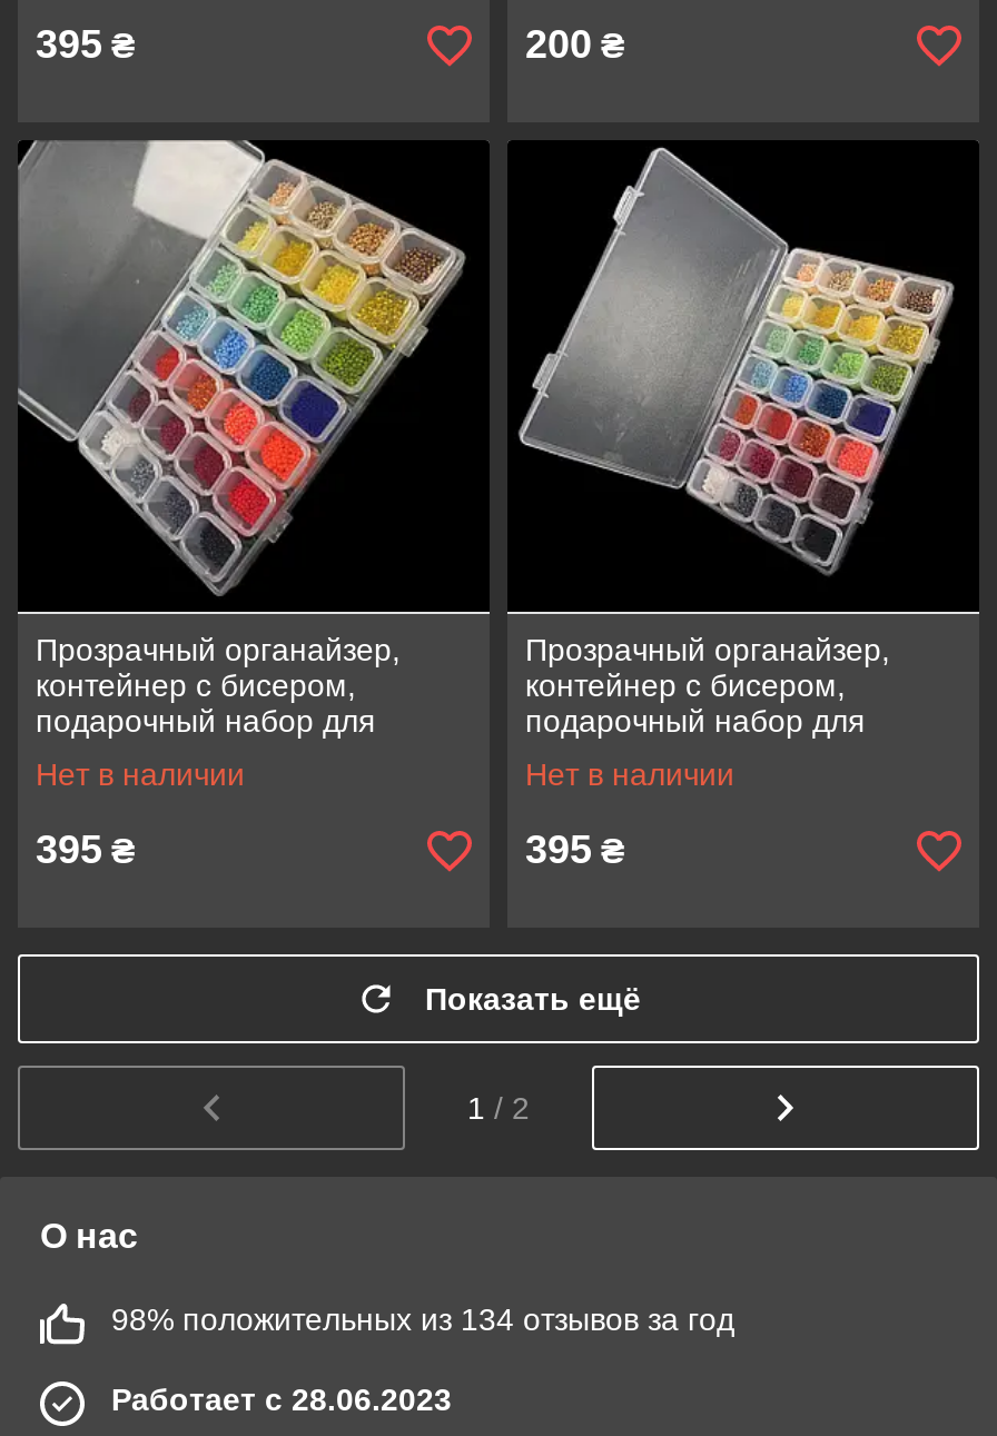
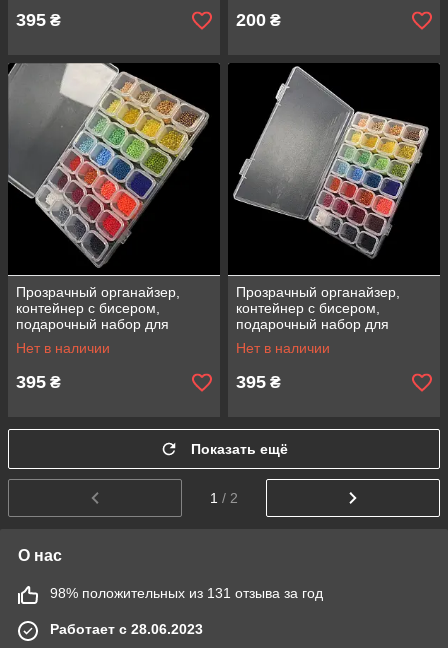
- 98% положительных из 134 отзывов за год
+ 98% положительных из 131 отзыва за год
